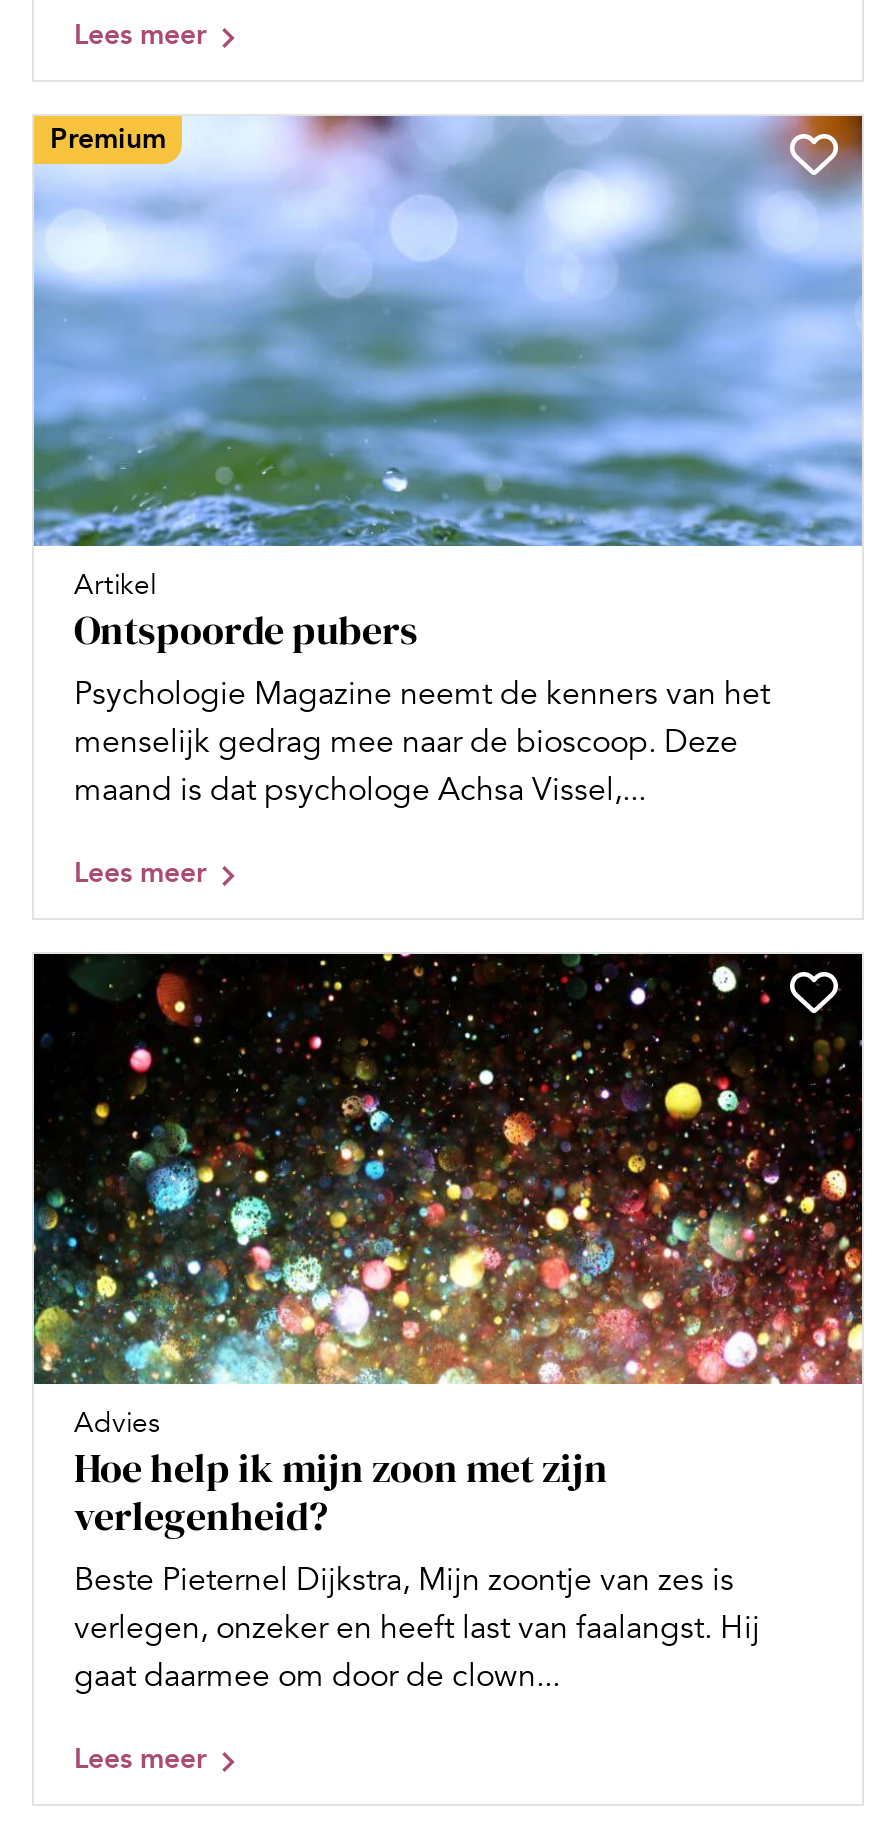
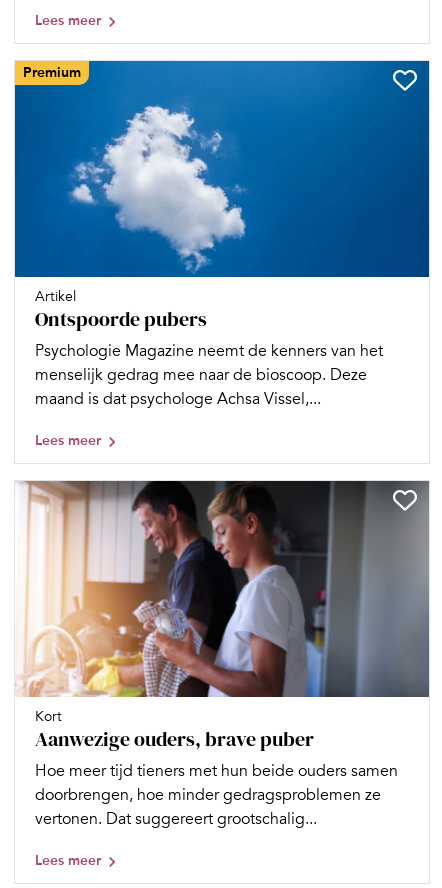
- [image]
+ [image]

- [image]
- Advies
- Hoe help ik mijn zoon met zijn
- verlegenheid?
- Beste Pieternel Dijkstra, Mijn zoontje van zes is
- verlegen, onzeker en heeft last van faalangst. Hij
- gaat daarmee om door de clown...
+ [image]
+ Kort
+ Aanwezige ouders, brave puber
+ Hoe meer tijd tieners met hun beide ouders samen
+ doorbrengen, hoe minder gedragsproblemen ze
+ vertonen. Dat suggereert grootschalig...
